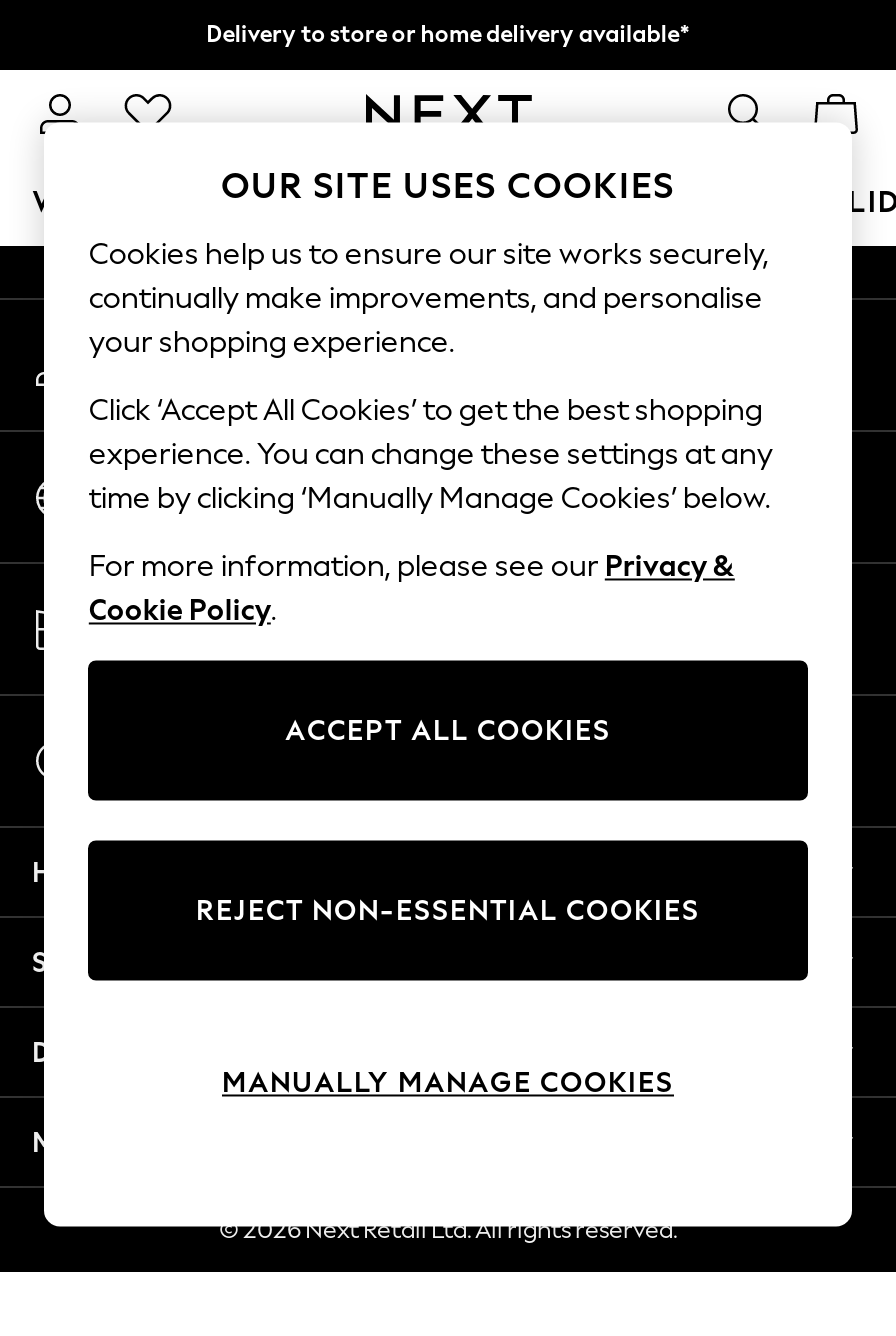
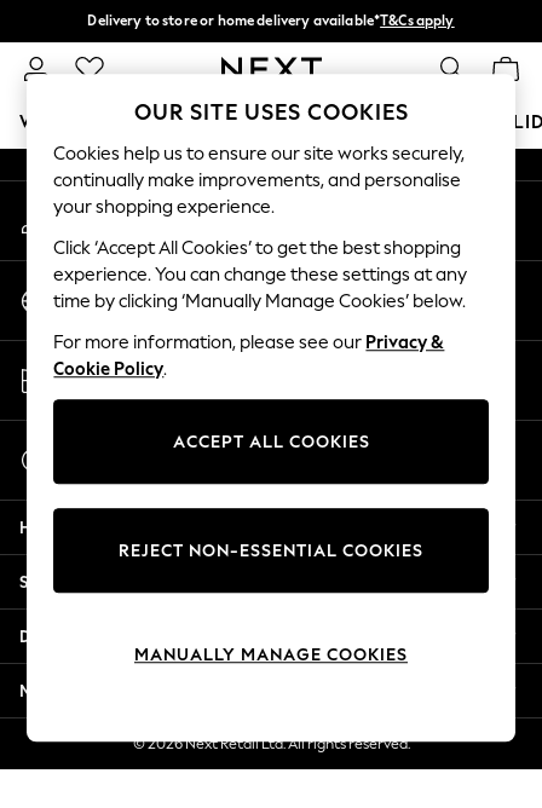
- Delivery to store or home delivery available*
+ Delivery to store or home delivery available*T&Cs apply
